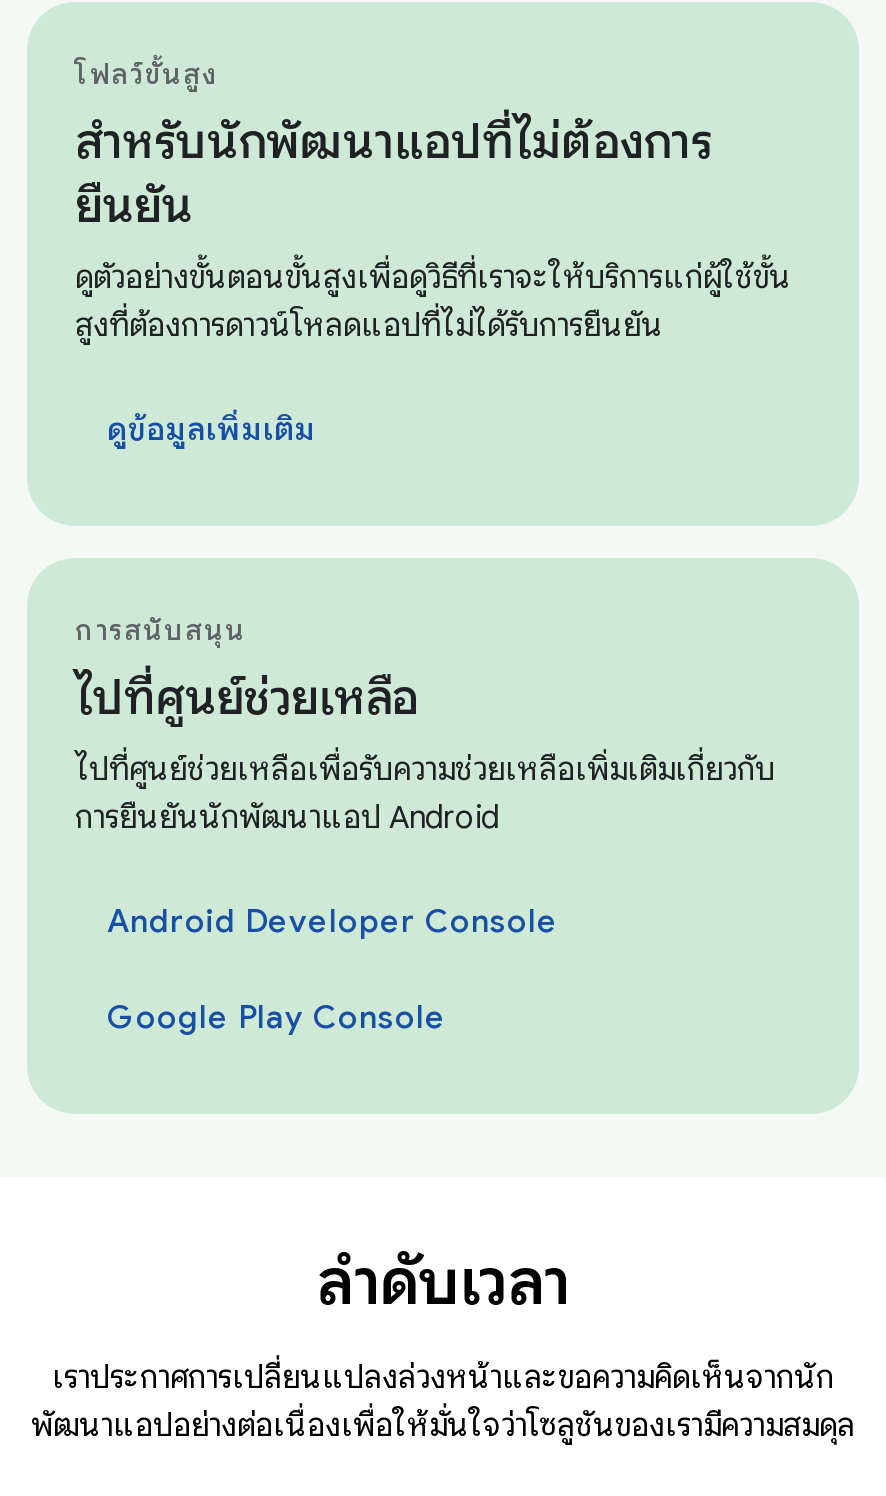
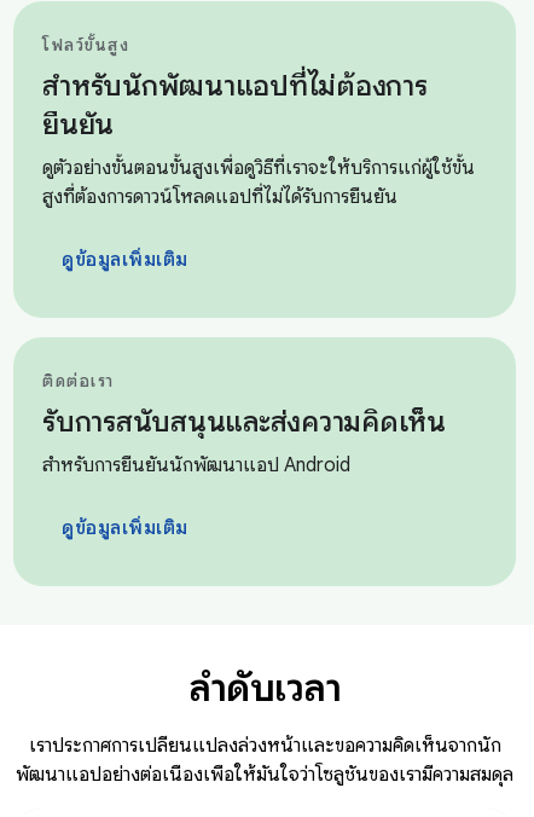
- การสนับสนุน
- ไปที่ศูนย์ช่วยเหลือ
- ไปที่ศูนย์ช่วยเหลือเพื่อรับความช่วยเหลือเพิ่มเติมเกี่ยวกับ
- การยืนยันนักพัฒนาแอป Android
- Android Developer Console
- Google Play Console
+ ติดต่อเรา
+ รับการสนับสนุนและส่งความคิดเห็น
+ สำหรับการยืนยันนักพัฒนาแอป Android
+ ดูข้อมูลเพิ่มเติม
